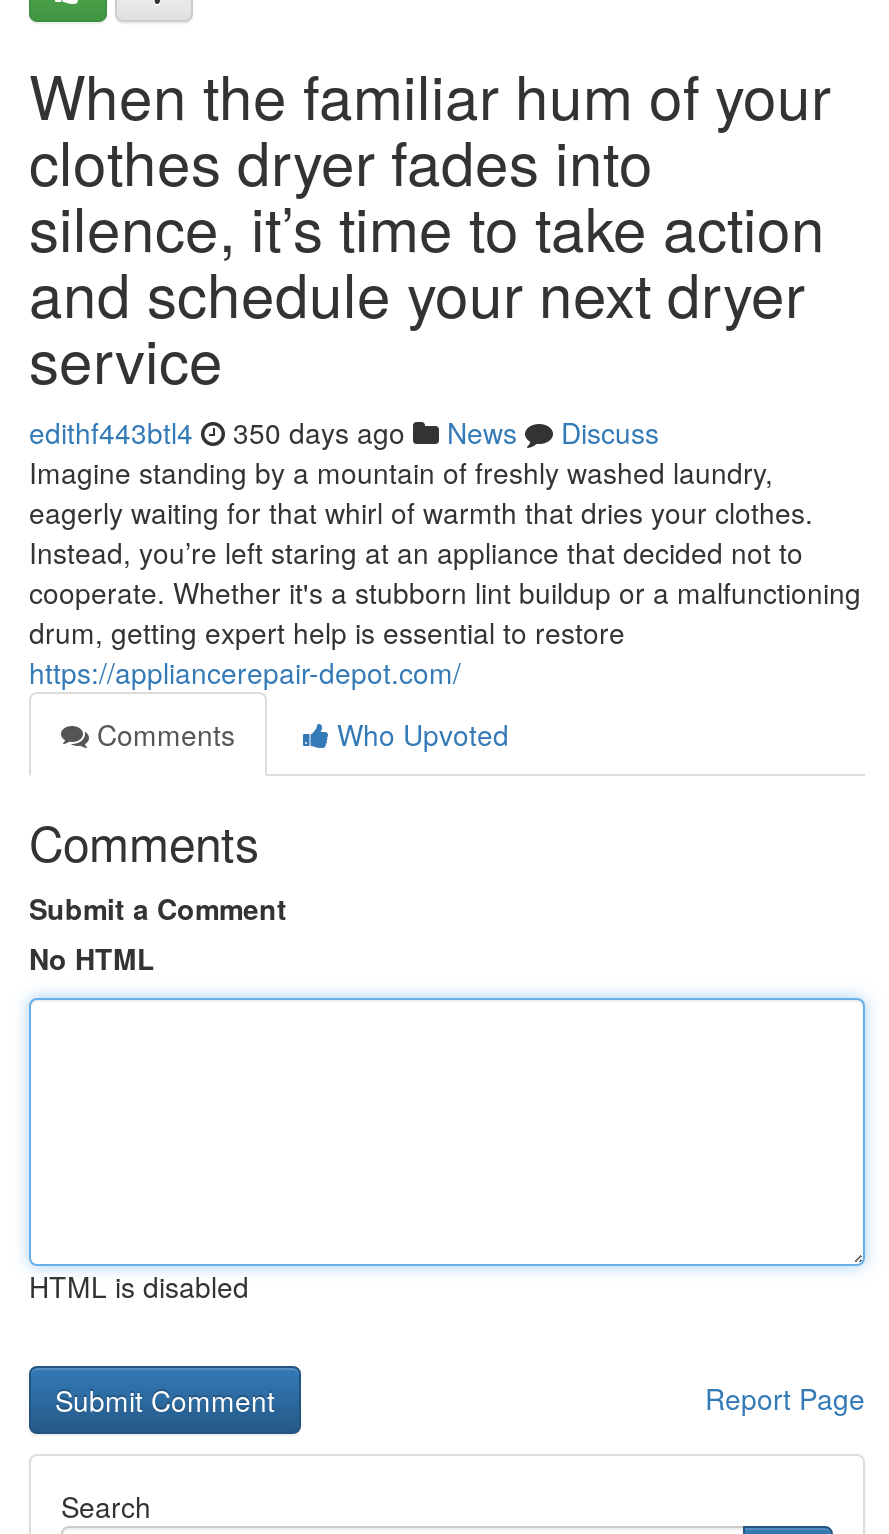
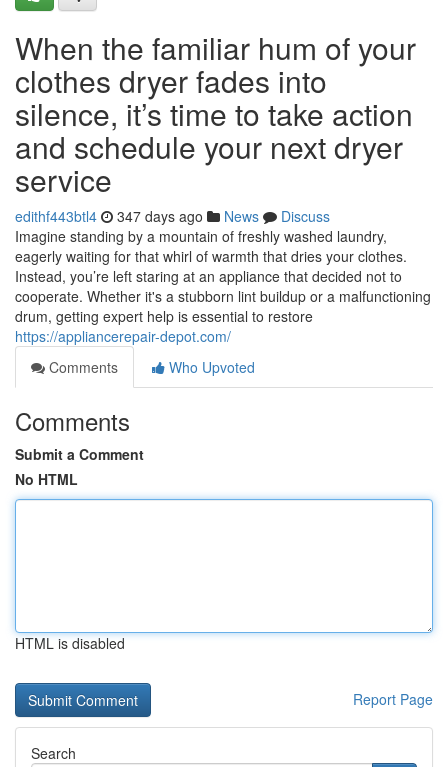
- edithf443btl4 350 days ago News Discuss
+ edithf443btl4 347 days ago News Discuss
